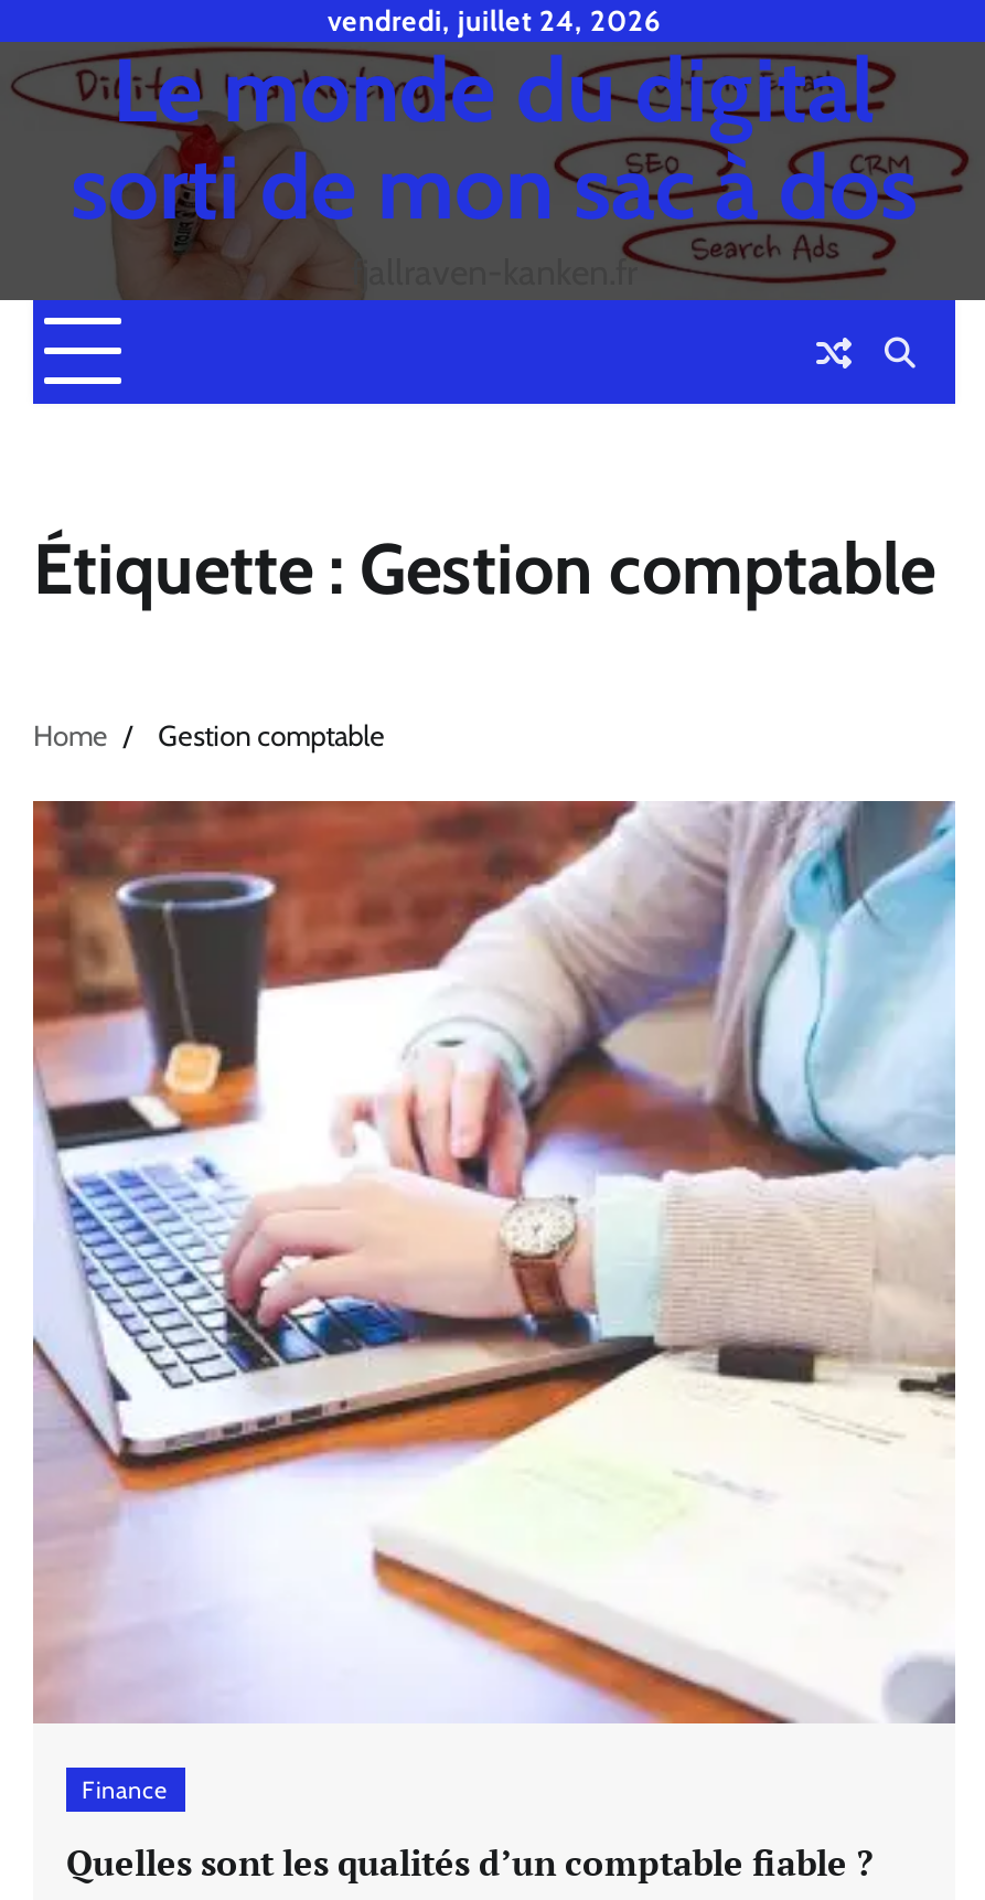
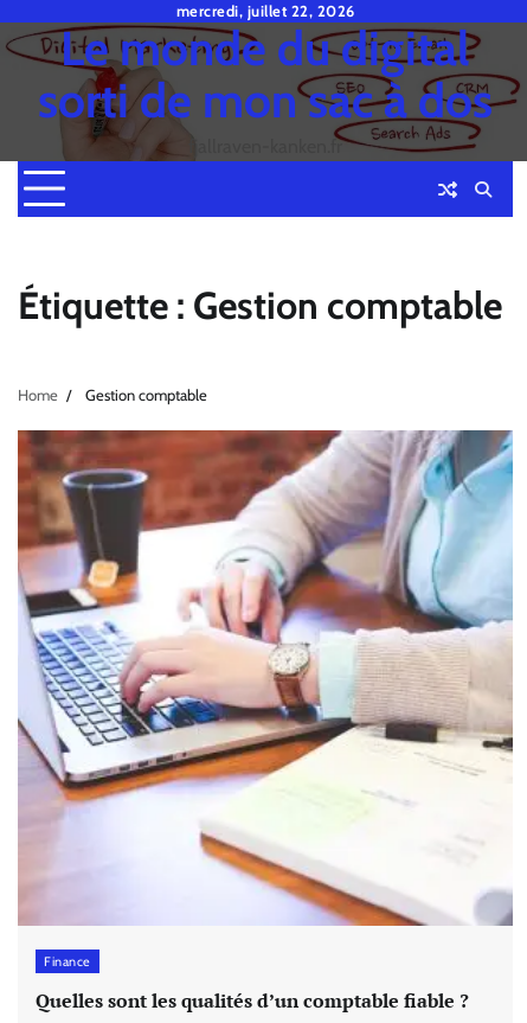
- vendredi, juillet 24, 2026
+ mercredi, juillet 22, 2026
